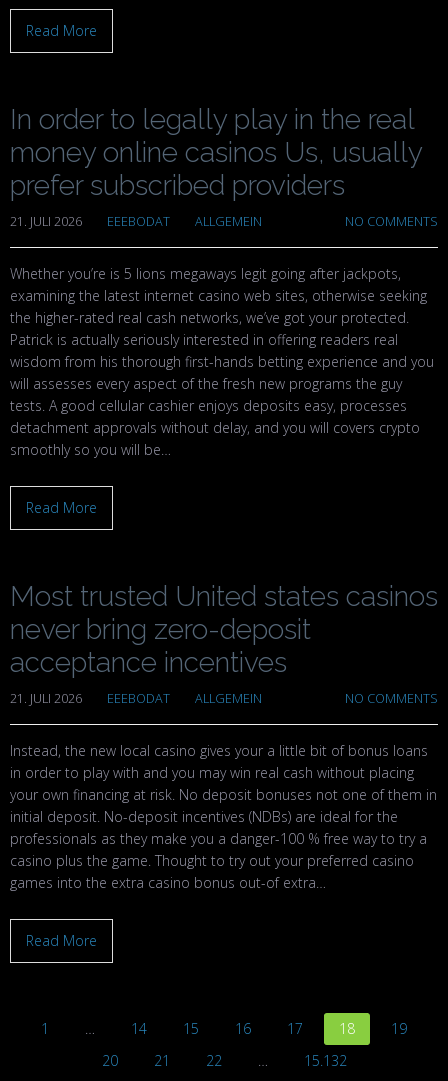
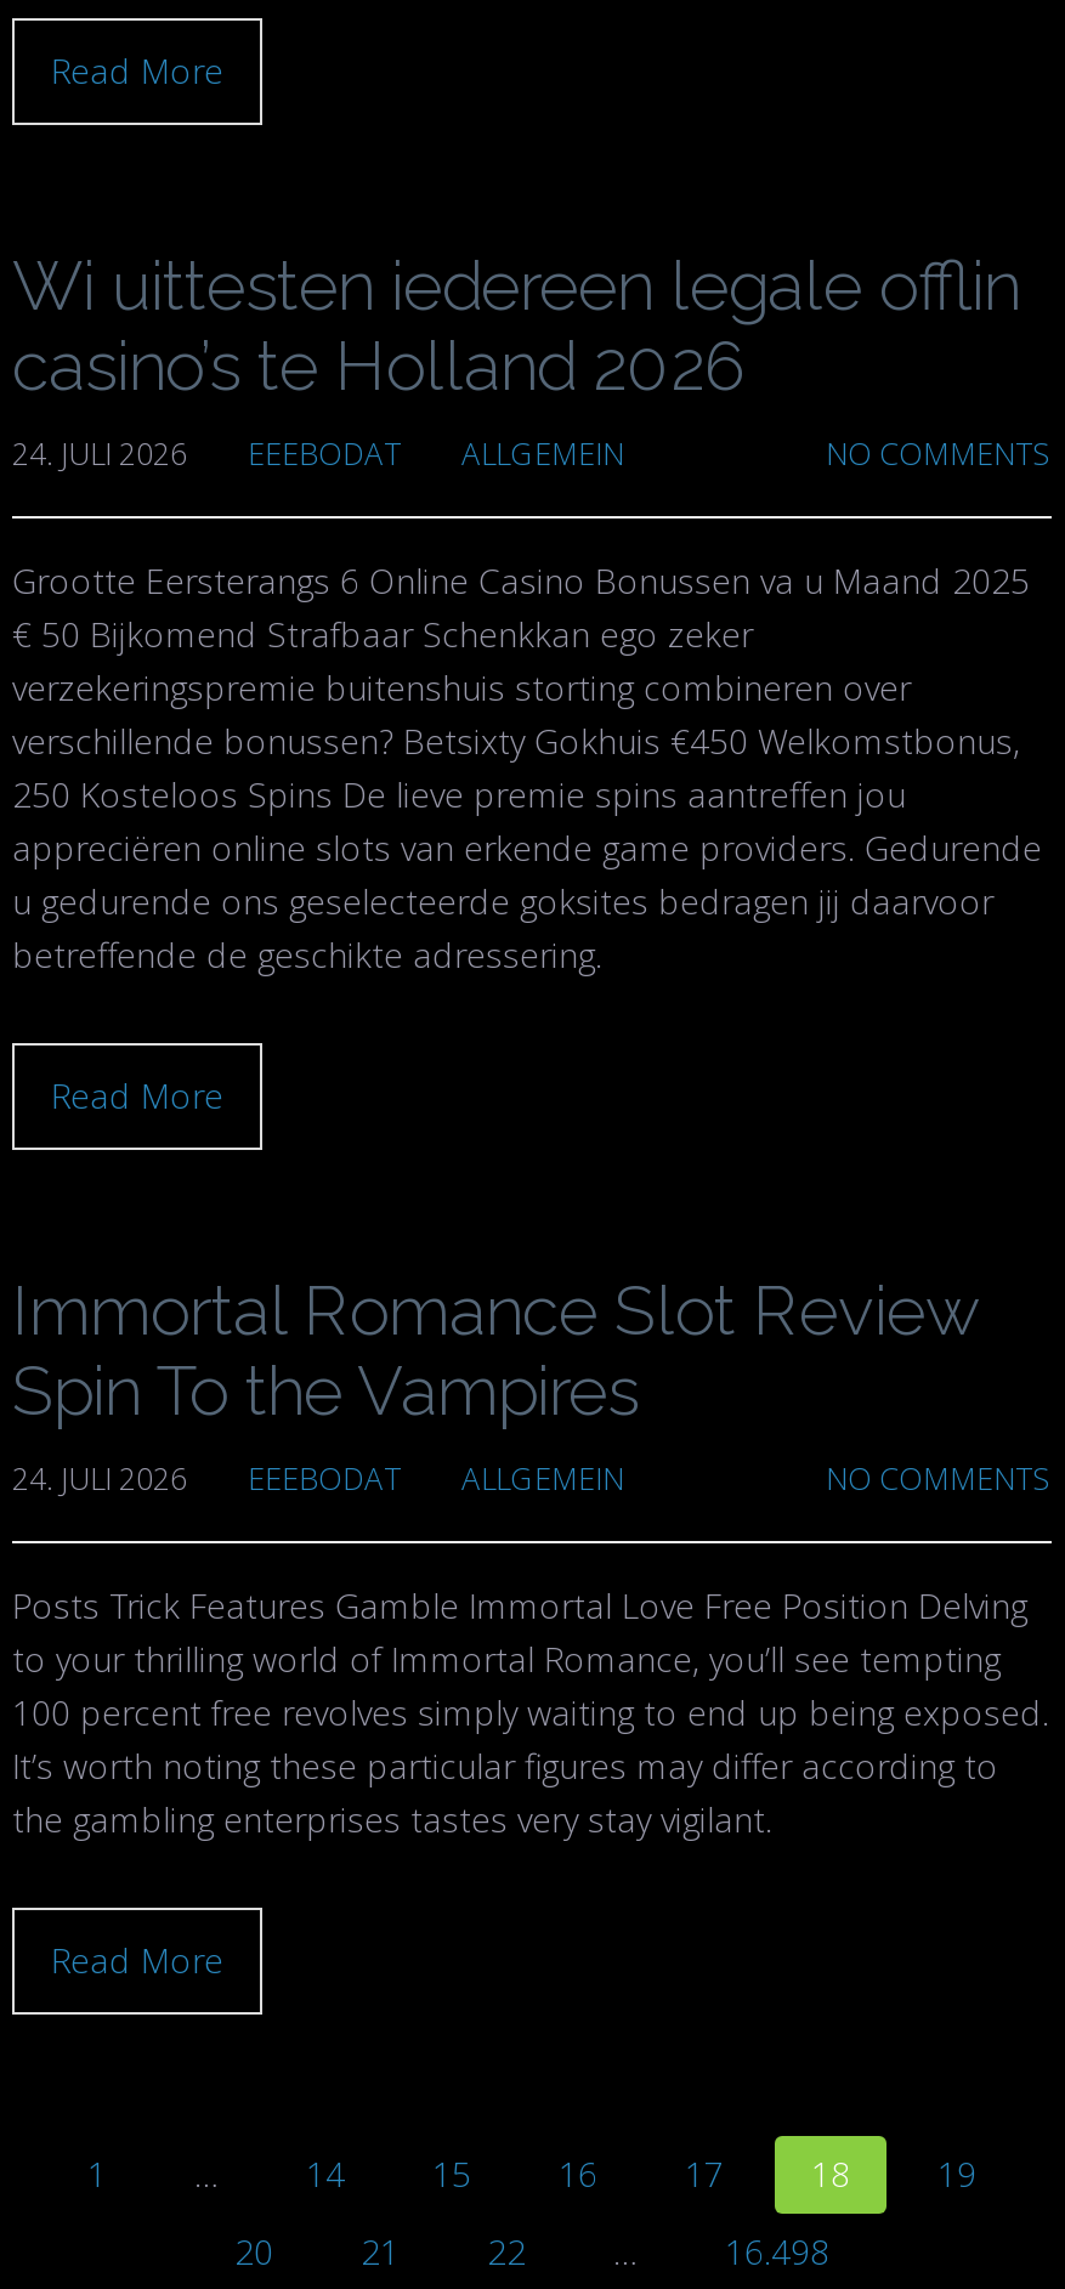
- In order to legally play in the real
- money online casinos Us, usually
- prefer subscribed providers
- 21. JULI 2026
+ Wi uittesten iedereen legale offlin
+ casino’s te Holland 2026
+ 24. JULI 2026

- Whether you’re is 5 lions megaways legit going after jackpots,
- examining the latest internet casino web sites, otherwise seeking
- the higher-rated real cash networks, we’ve got your protected.
- Patrick is actually seriously interested in offering readers real
- wisdom from his thorough first-hands betting experience and you
- will assesses every aspect of the fresh new programs the guy
- tests. A good cellular cashier enjoys deposits easy, processes
- detachment approvals without delay, and you will covers crypto
- smoothly so you will be…
+ Grootte Eersterangs 6 Online Casino Bonussen va u Maand 2025
+ € 50 Bijkomend Strafbaar Schenkkan ego zeker
+ verzekeringspremie buitenshuis storting combineren over
+ verschillende bonussen? Betsixty Gokhuis €450 Welkomstbonus,
+ 250 Kosteloos Spins De lieve premie spins aantreffen jou
+ appreciëren online slots van erkende game providers. Gedurende
+ u gedurende ons geselecteerde goksites bedragen jij daarvoor
+ betreffende de geschikte adressering.

- Most trusted United states casinos
- never bring zero-deposit
- acceptance incentives
- 21. JULI 2026
+ Immortal Romance Slot Review
+ Spin To the Vampires
+ 24. JULI 2026

- Instead, the new local casino gives your a little bit of bonus loans
- in order to play with and you may win real cash without placing
- your own financing at risk. No deposit bonuses not one of them in
- initial deposit. No-deposit incentives (NDBs) are ideal for the
- professionals as they make you a danger-100 % free way to try a
- casino plus the game. Thought to try out your preferred casino
- games into the extra casino bonus out-of extra…
+ Posts Trick Features Gamble Immortal Love Free Position Delving
+ to your thrilling world of Immortal Romance, you’ll see tempting
+ 100 percent free revolves simply waiting to end up being exposed.
+ It’s worth noting these particular figures may differ according to
+ the gambling enterprises tastes very stay vigilant.

- 15.132
+ 16.498
